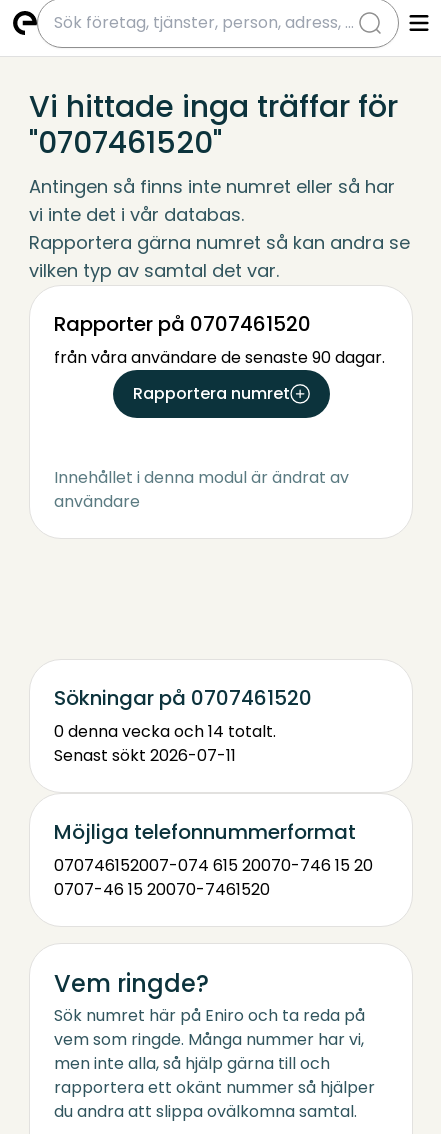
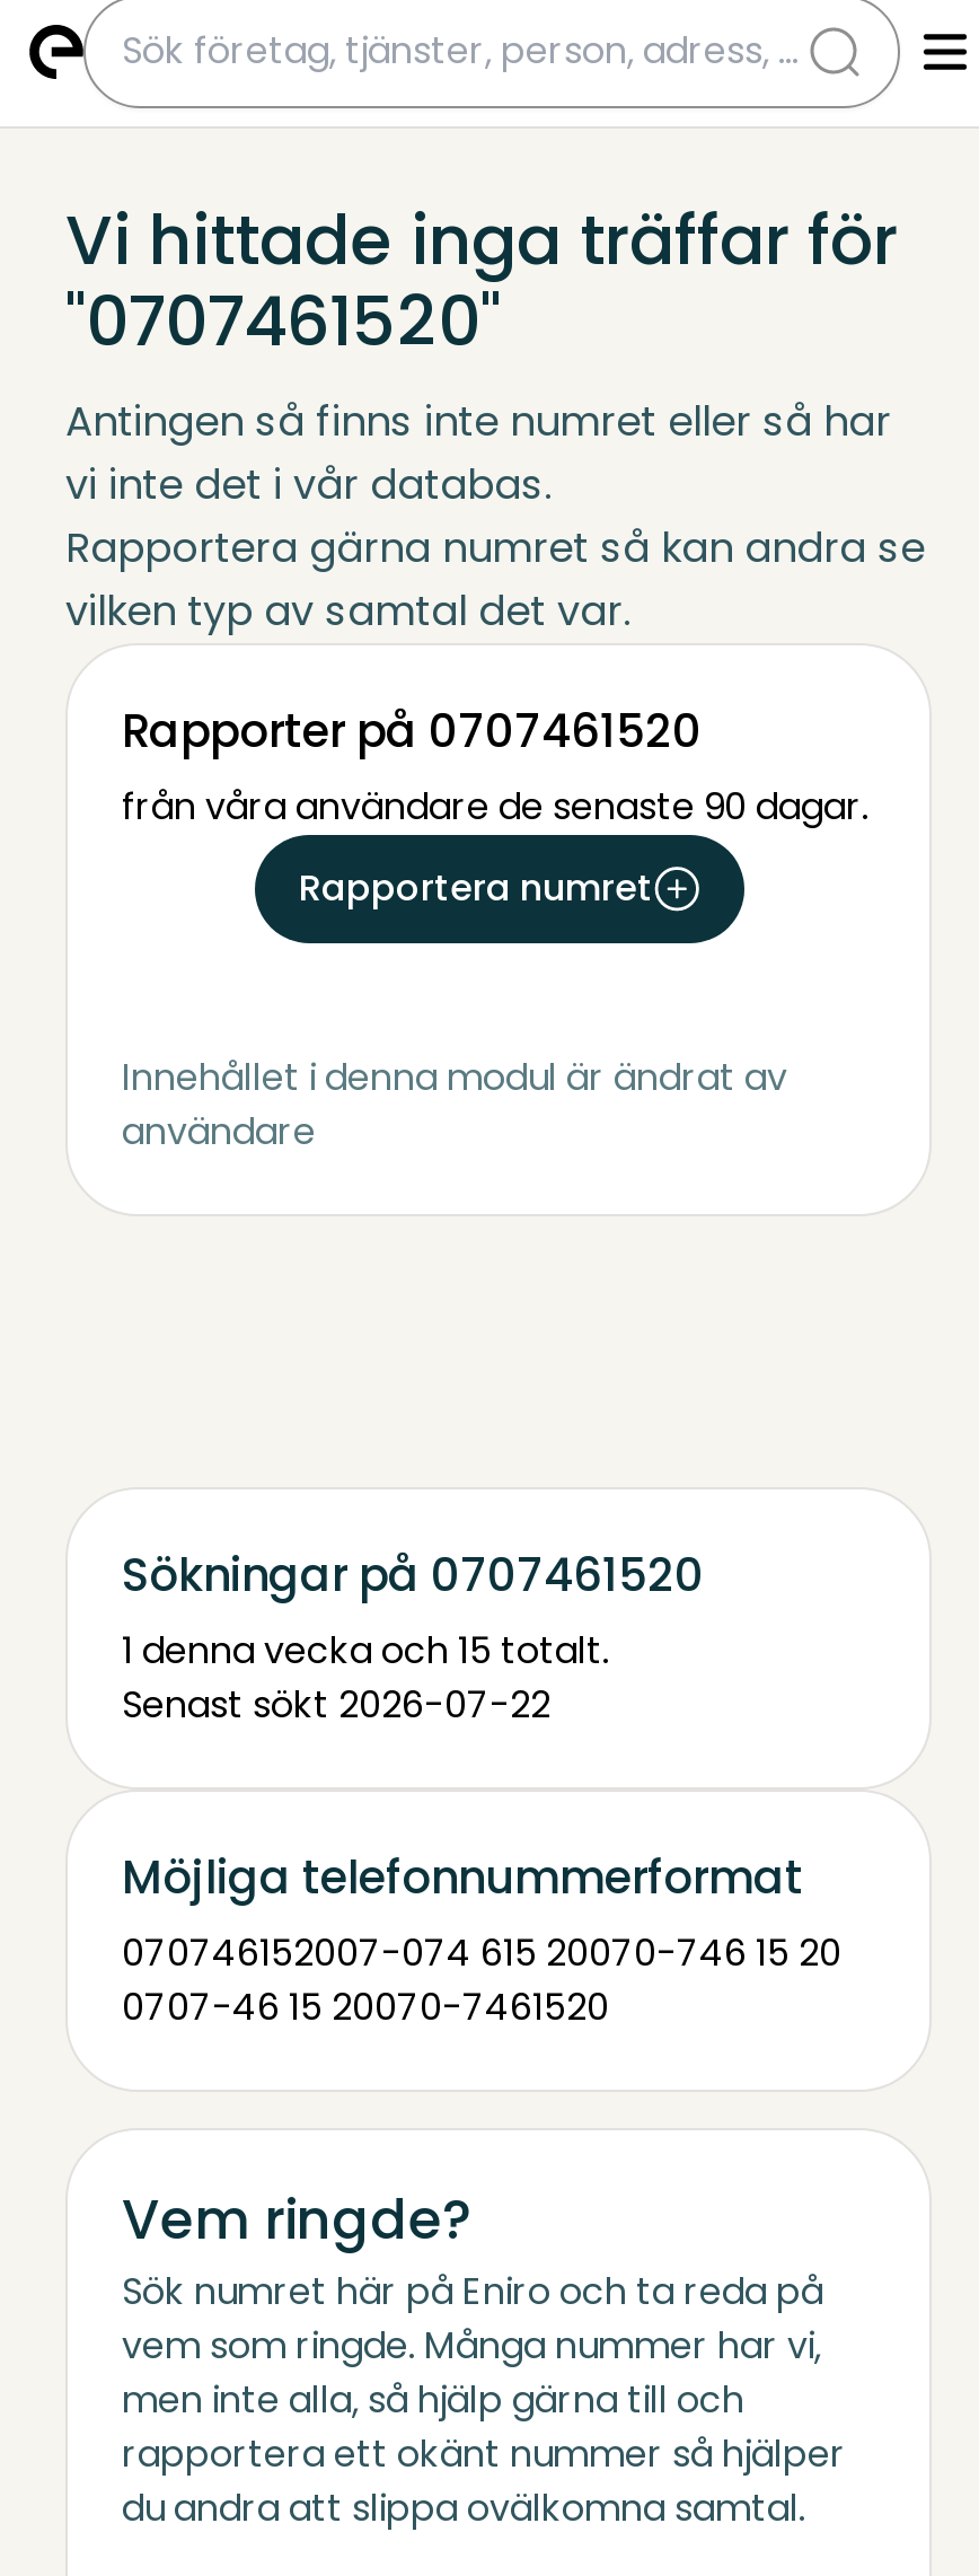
- 0 denna vecka och 14 totalt.
+ 1 denna vecka och 15 totalt.

- Senast sökt 2026-07-11
+ Senast sökt 2026-07-22
